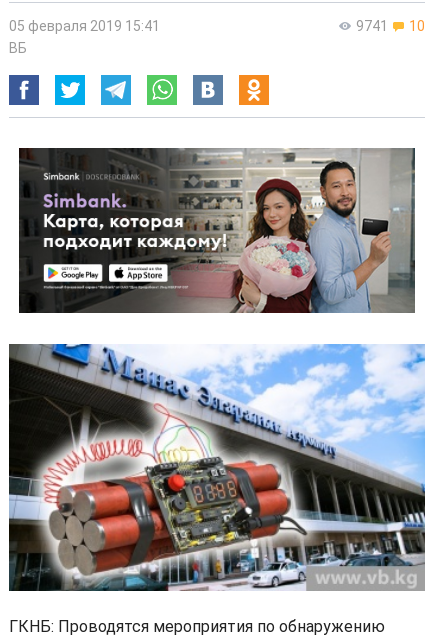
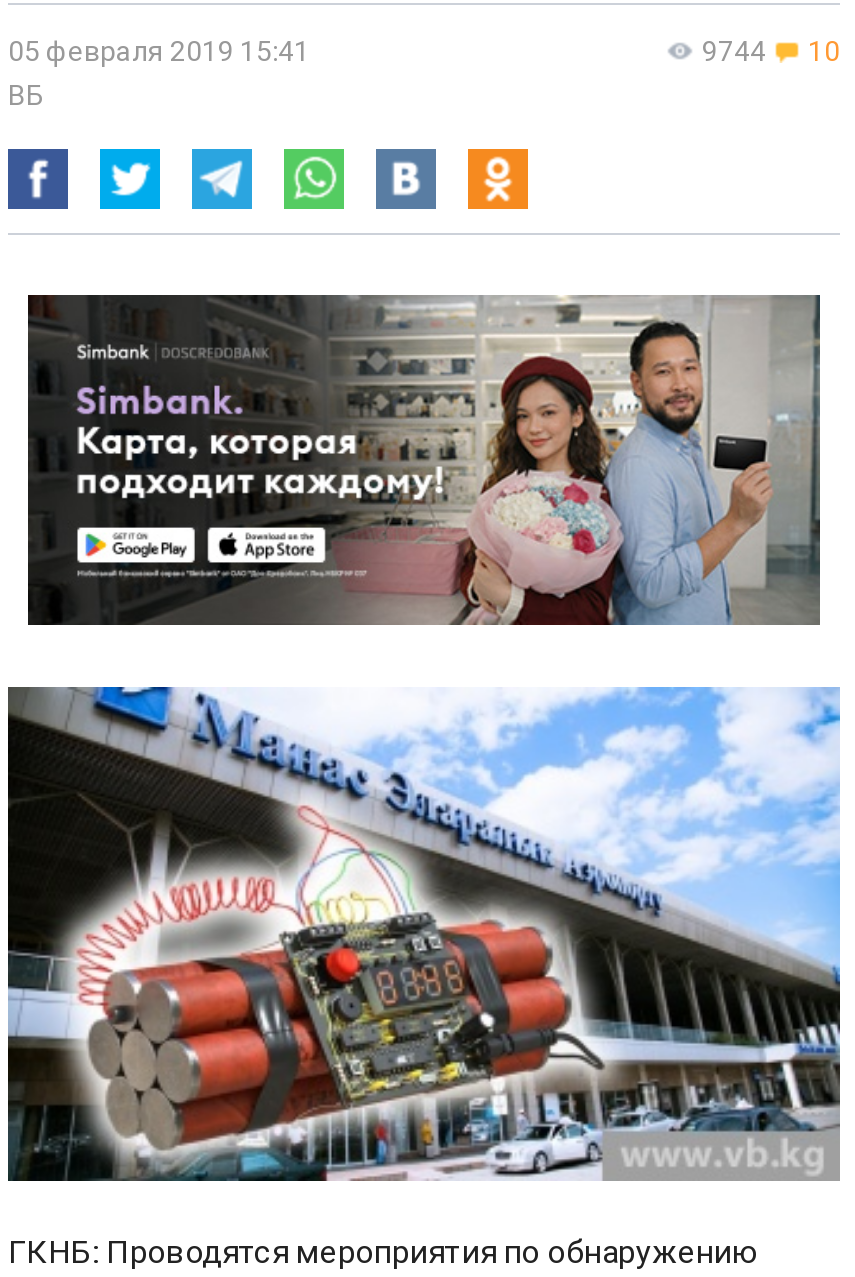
- 9741 10
+ 9744 10
